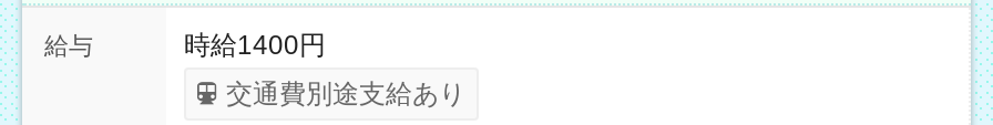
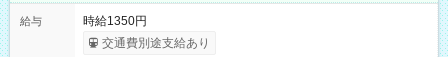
- 時給1400円
+ 時給1350円
